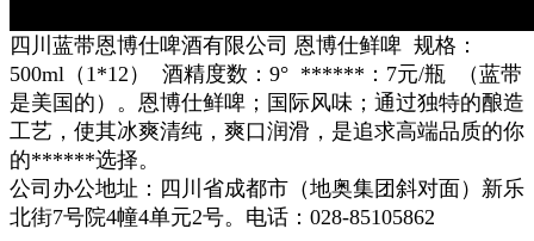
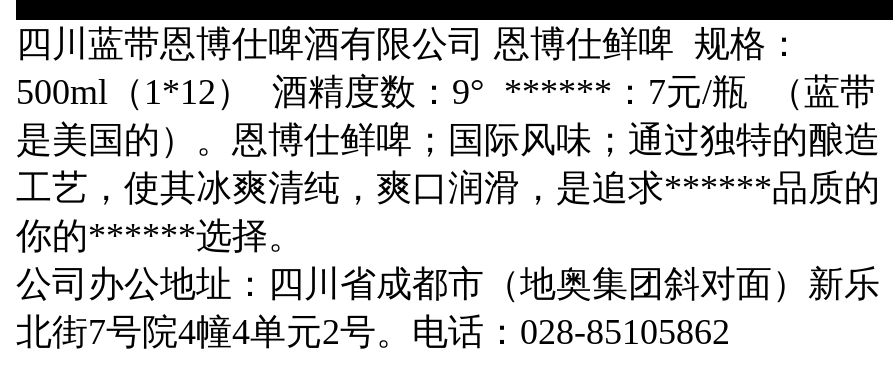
- 工艺，使其冰爽清纯，爽口润滑，是追求高端品质的你
- 的******选择。
+ 工艺，使其冰爽清纯，爽口润滑，是追求******品质的
+ 你的******选择。
